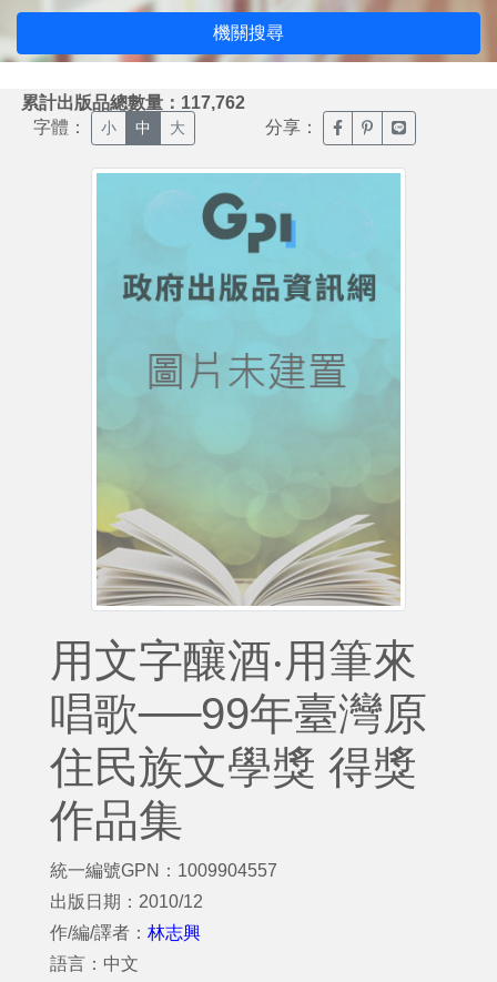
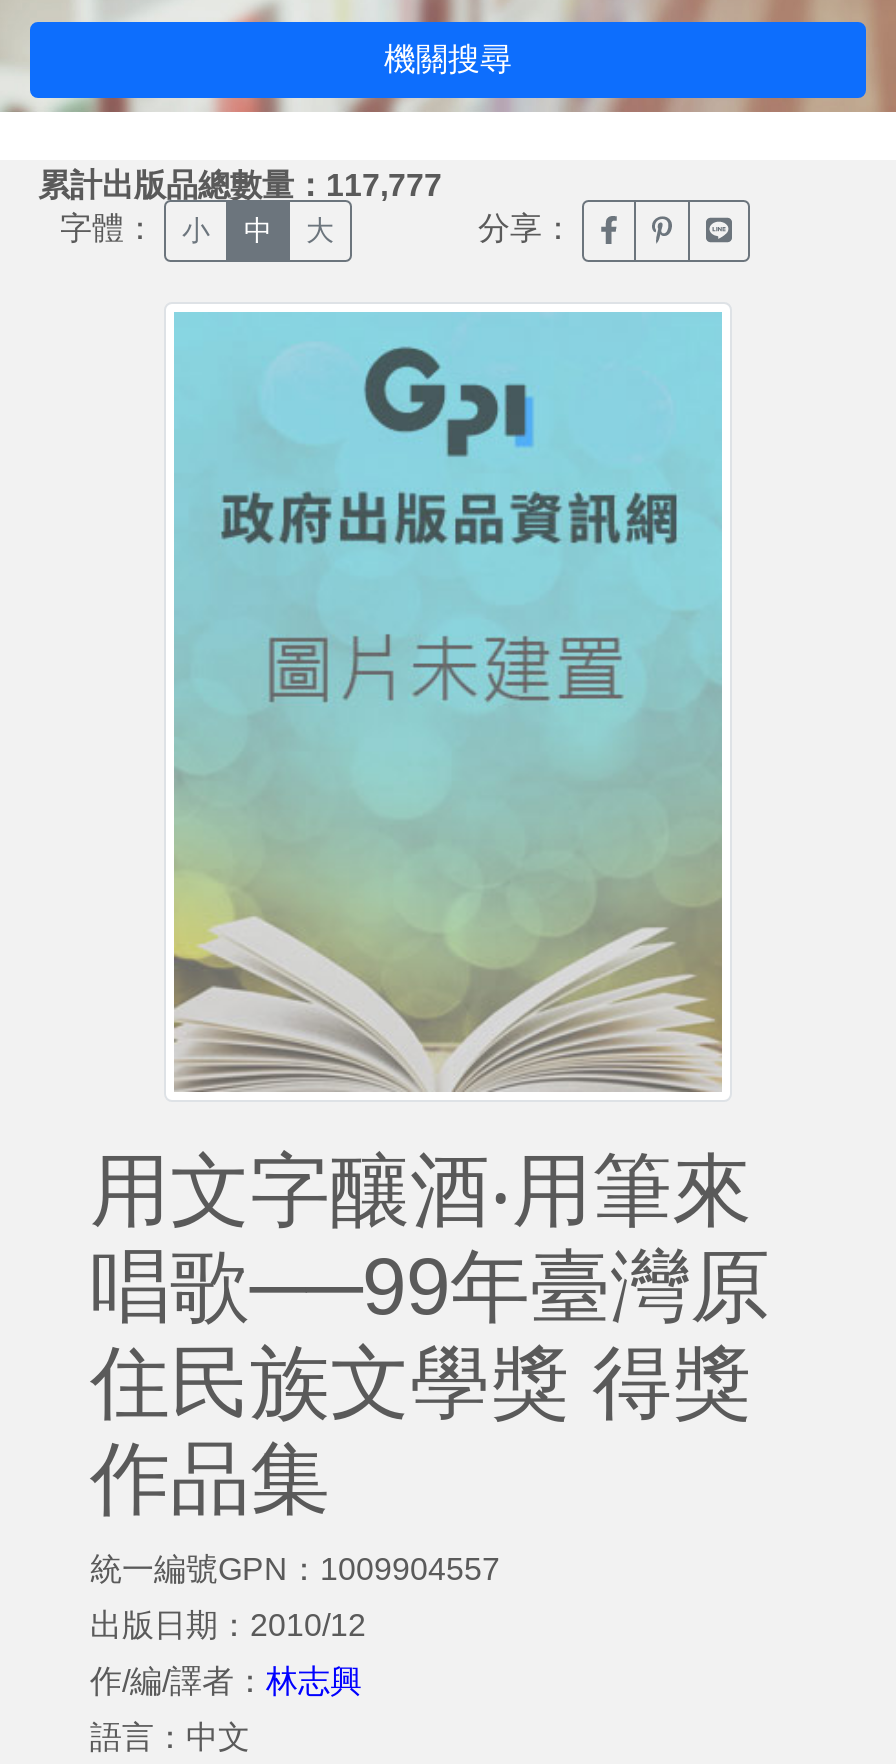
- 累計出版品總數量：117,762
+ 累計出版品總數量：117,777
